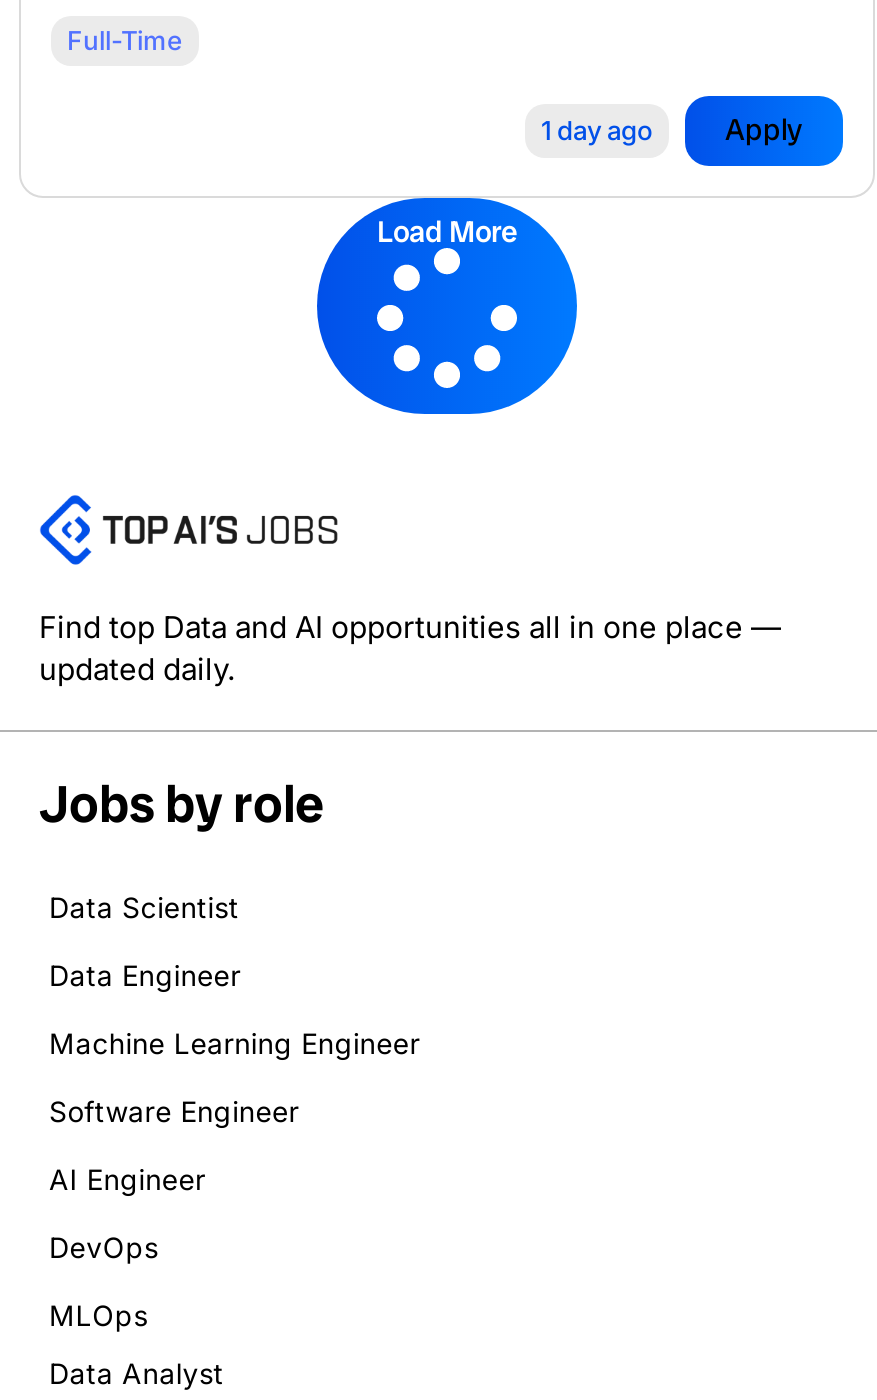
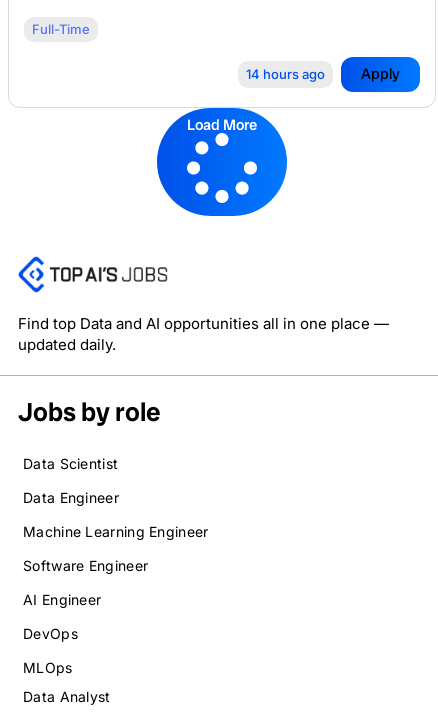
- 1 day ago
+ 14 hours ago
